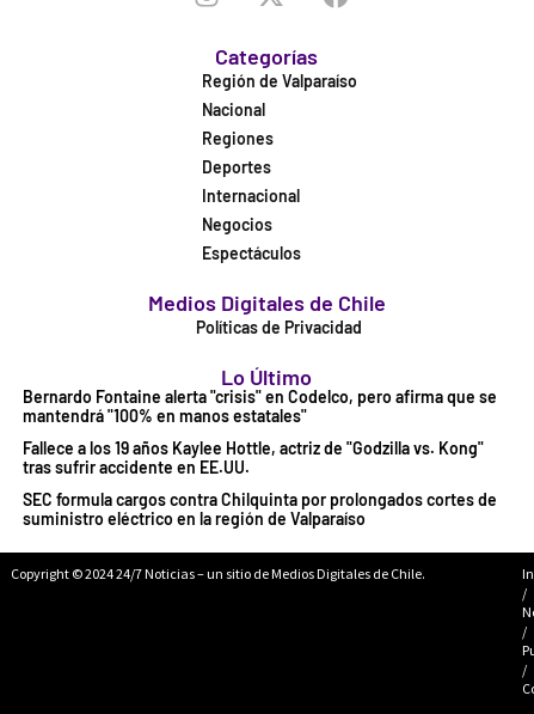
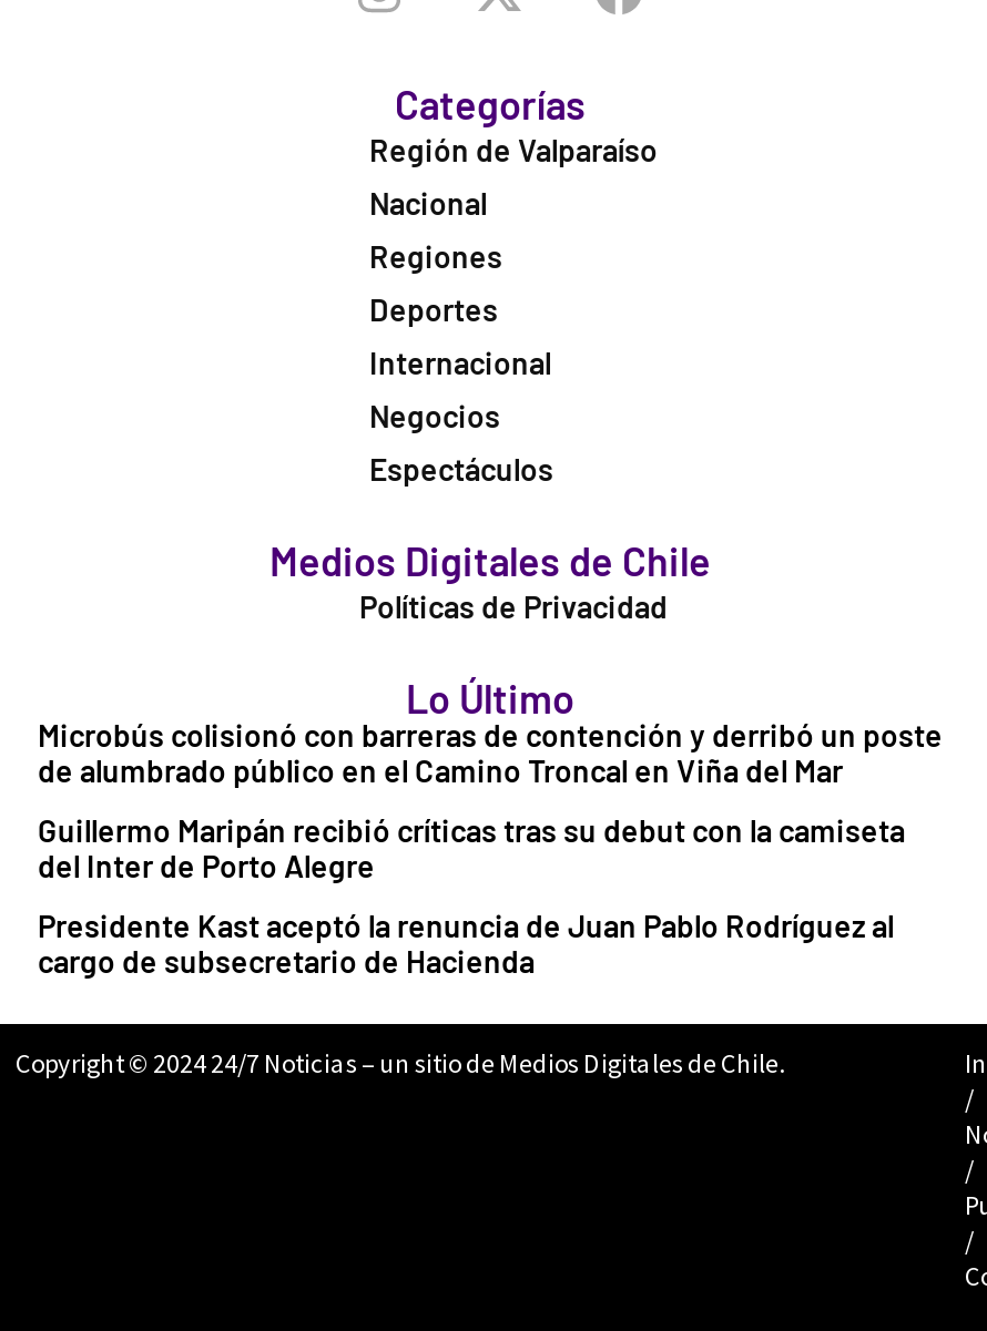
- Bernardo Fontaine alerta "crisis" en Codelco, pero afirma que se
- mantendrá "100% en manos estatales"
+ Microbús colisionó con barreras de contención y derribó un poste
+ de alumbrado público en el Camino Troncal en Viña del Mar

- Fallece a los 19 años Kaylee Hottle, actriz de "Godzilla vs. Kong"
- tras sufrir accidente en EE.UU.
+ Guillermo Maripán recibió críticas tras su debut con la camiseta
+ del Inter de Porto Alegre

- SEC formula cargos contra Chilquinta por prolongados cortes de
- suministro eléctrico en la región de Valparaíso
+ Presidente Kast aceptó la renuncia de Juan Pablo Rodríguez al
+ cargo de subsecretario de Hacienda
